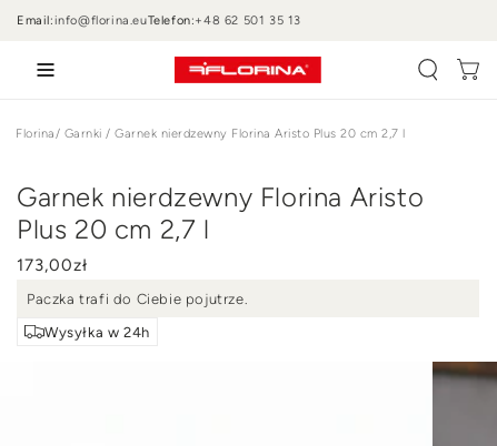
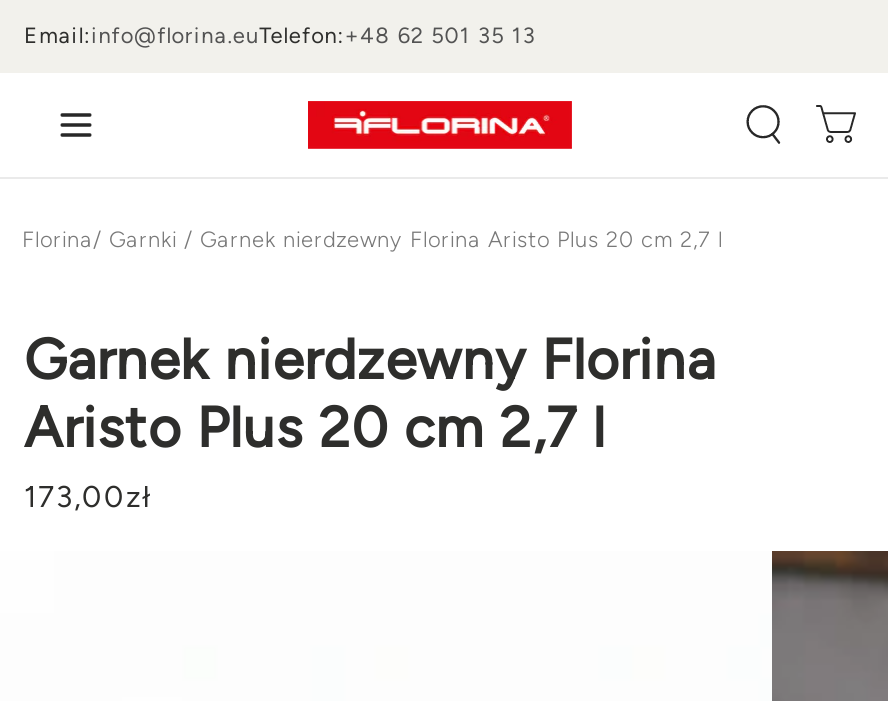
- Paczka trafi do Ciebie pojutrze.
- Wysyłka w 24h
